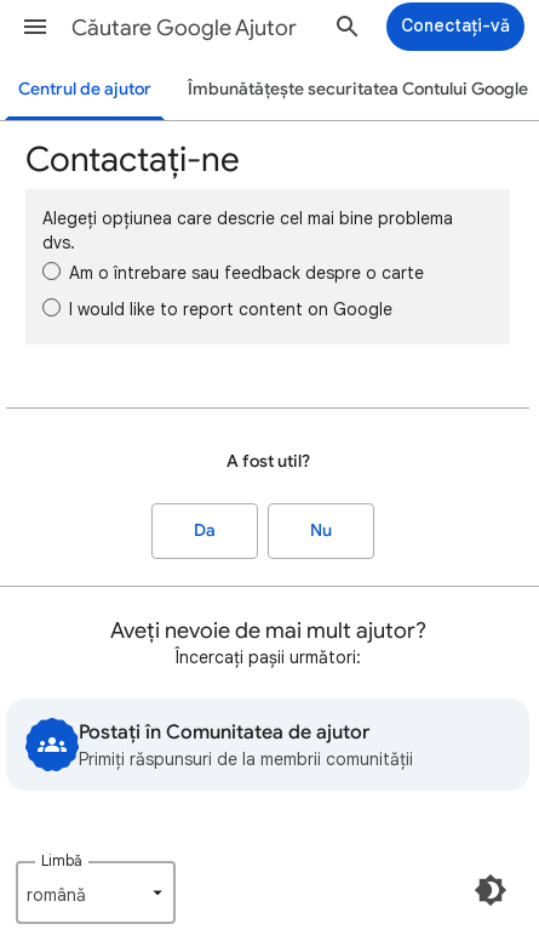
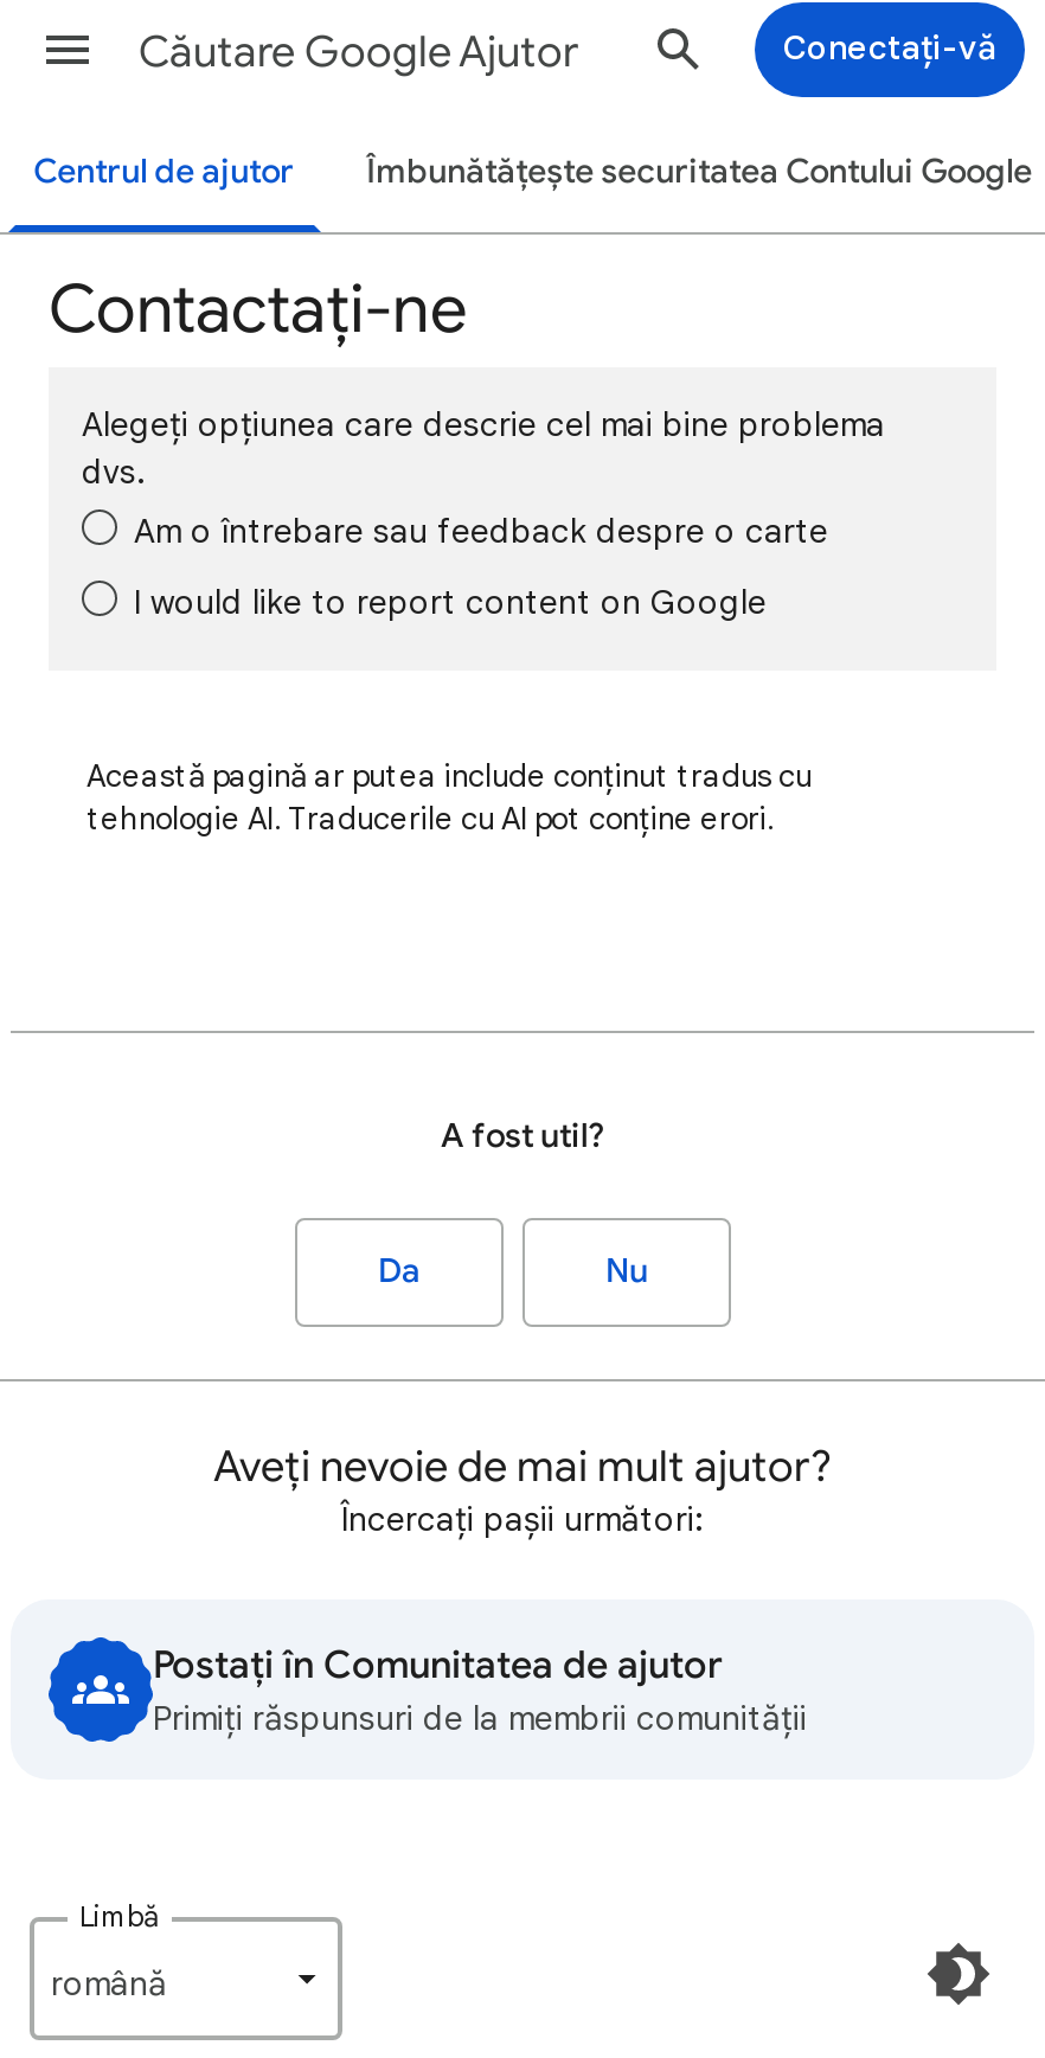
+ Această pagină ar putea include conținut tradus cu
+ tehnologie AI. Traducerile cu AI pot conține erori.
